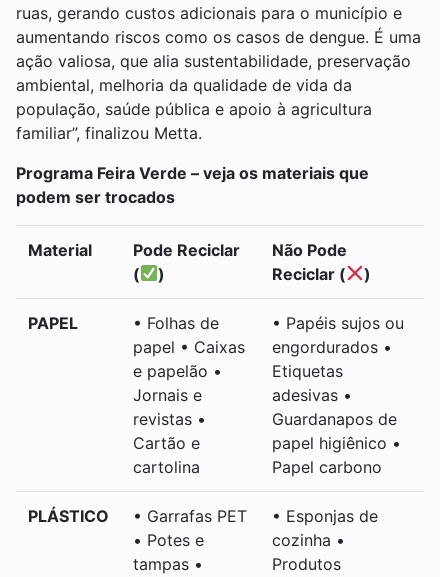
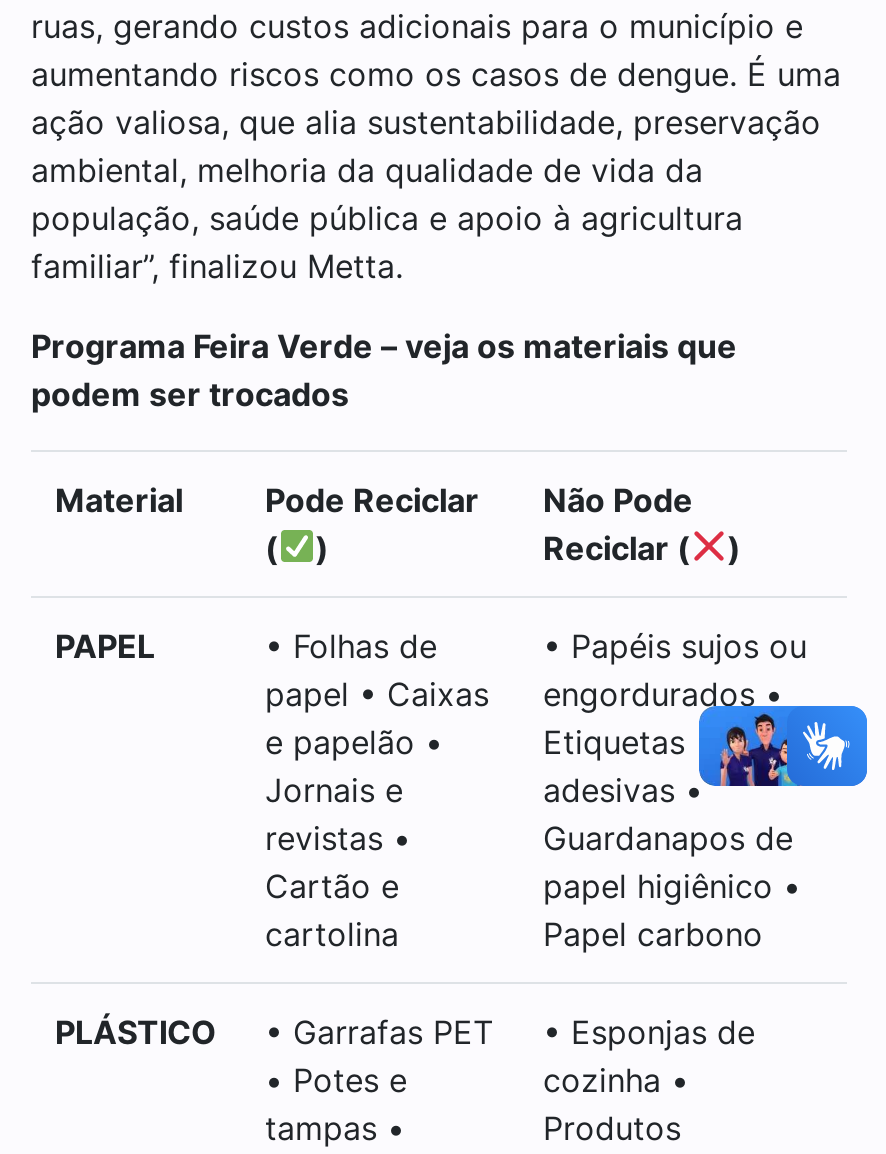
+ [image]
